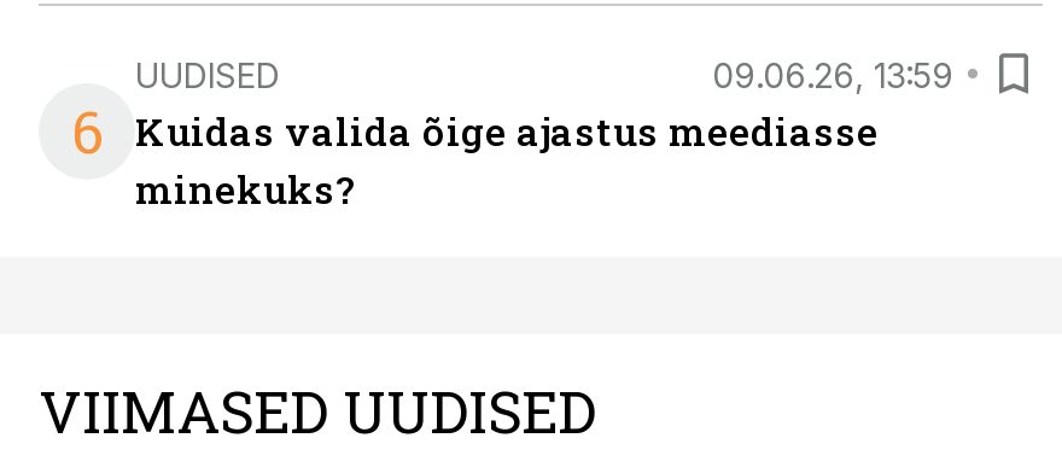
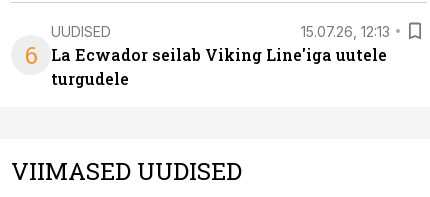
- 09.06.26, 13:59
- Kuidas valida õige ajastus meediasse
- minekuks?
+ 15.07.26, 12:13
+ La Ecwador seilab Viking Line'iga uutele
+ turgudele
